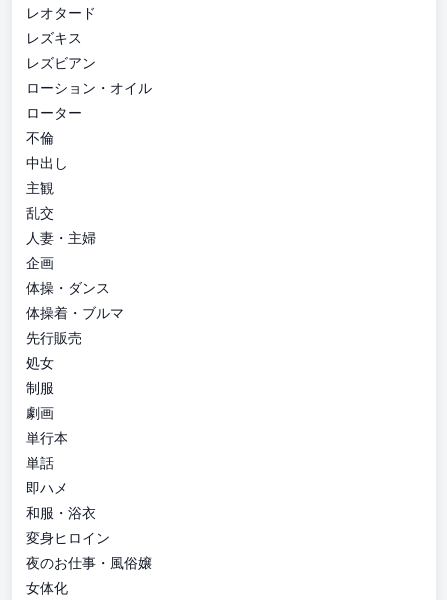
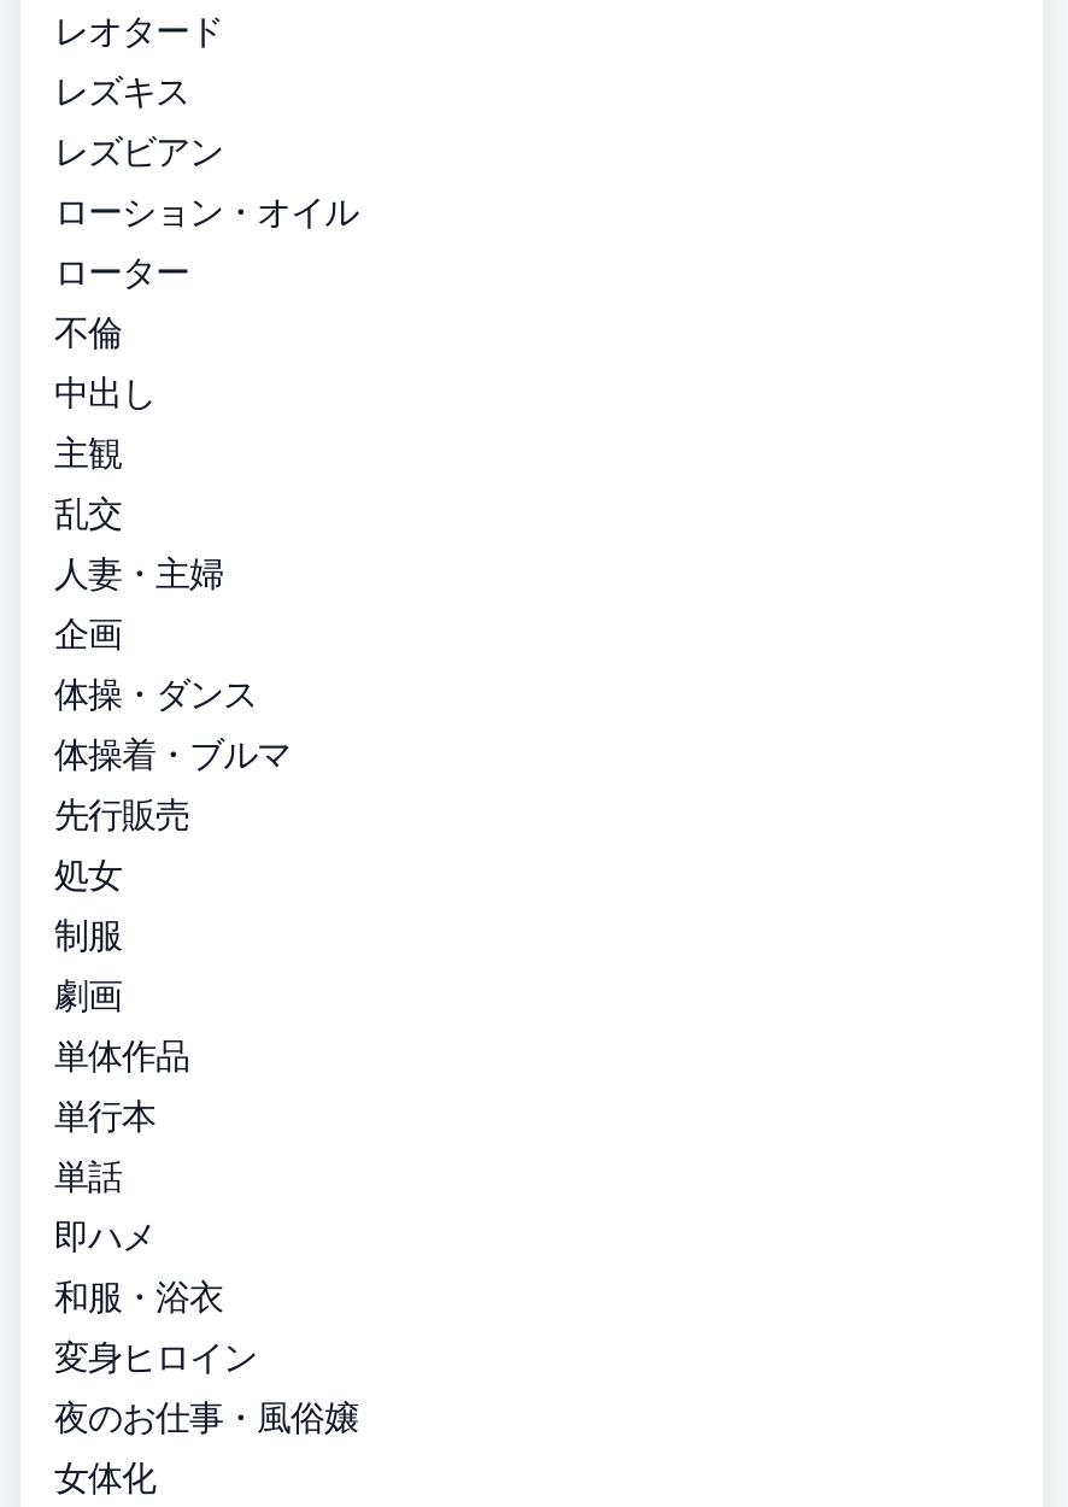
+ 単体作品
